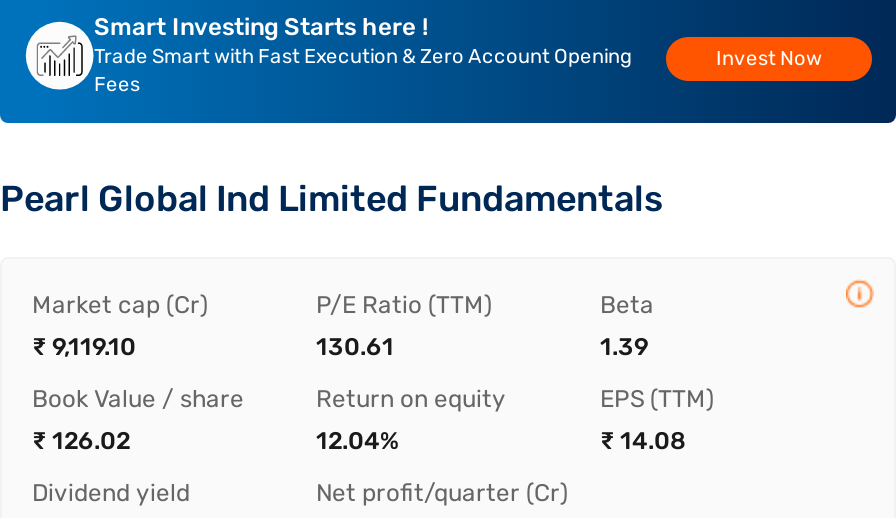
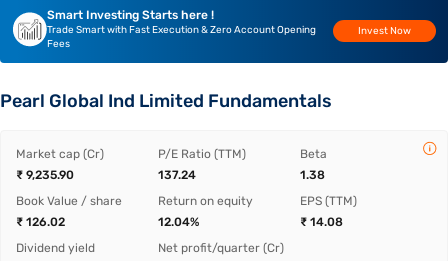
- ₹ 9,119.10
+ ₹ 9,235.90

- 130.61
+ 137.24

- 1.39
+ 1.38
